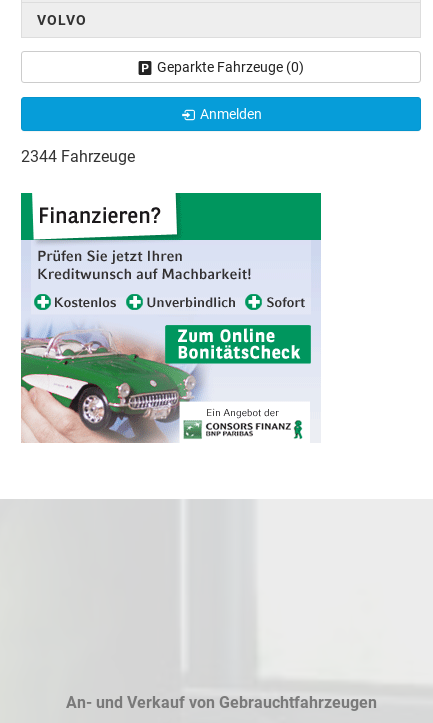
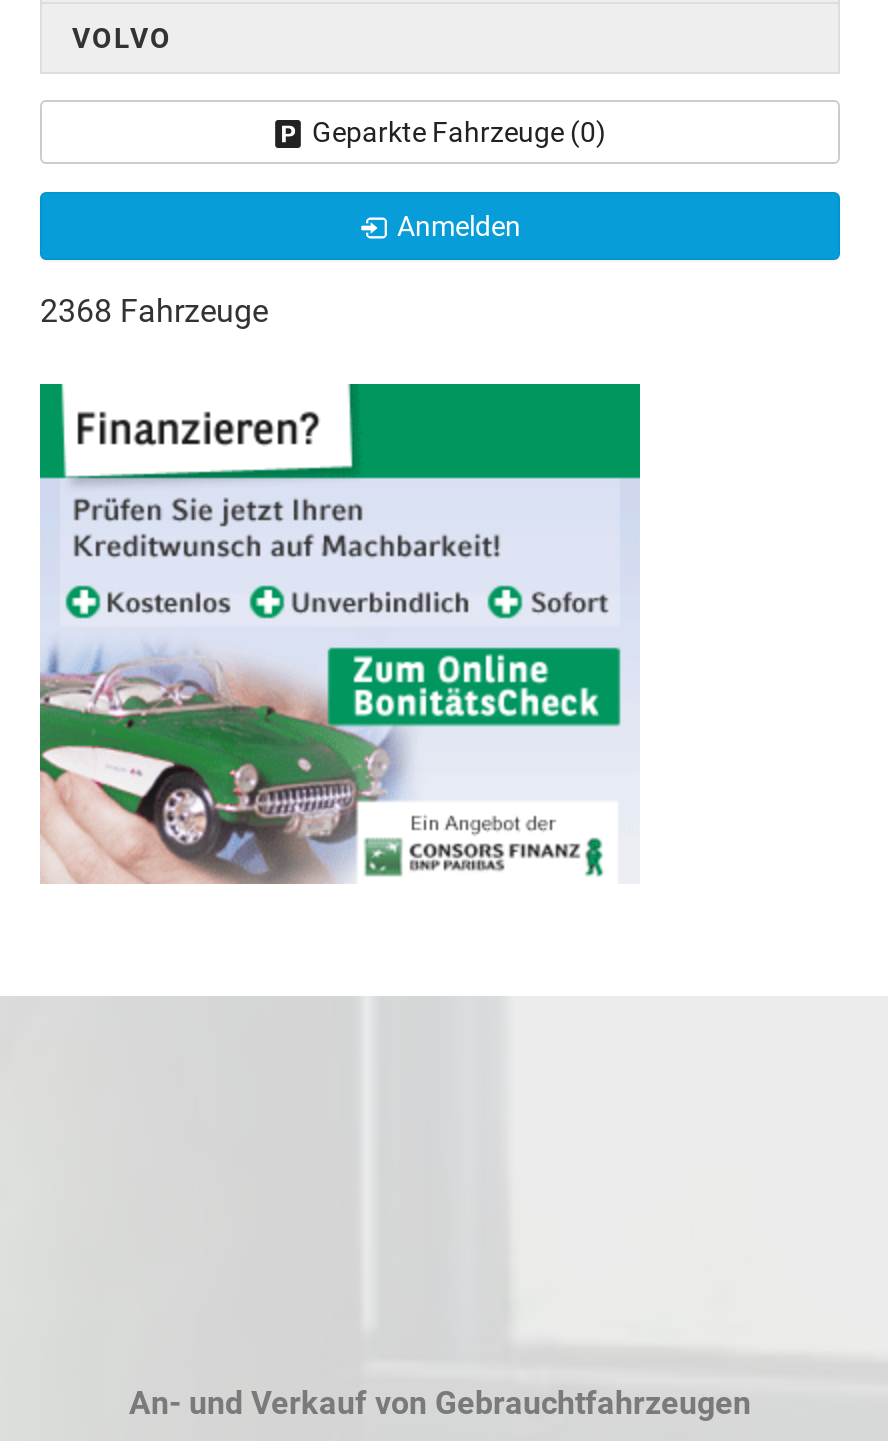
- 2344 Fahrzeuge
+ 2368 Fahrzeuge
